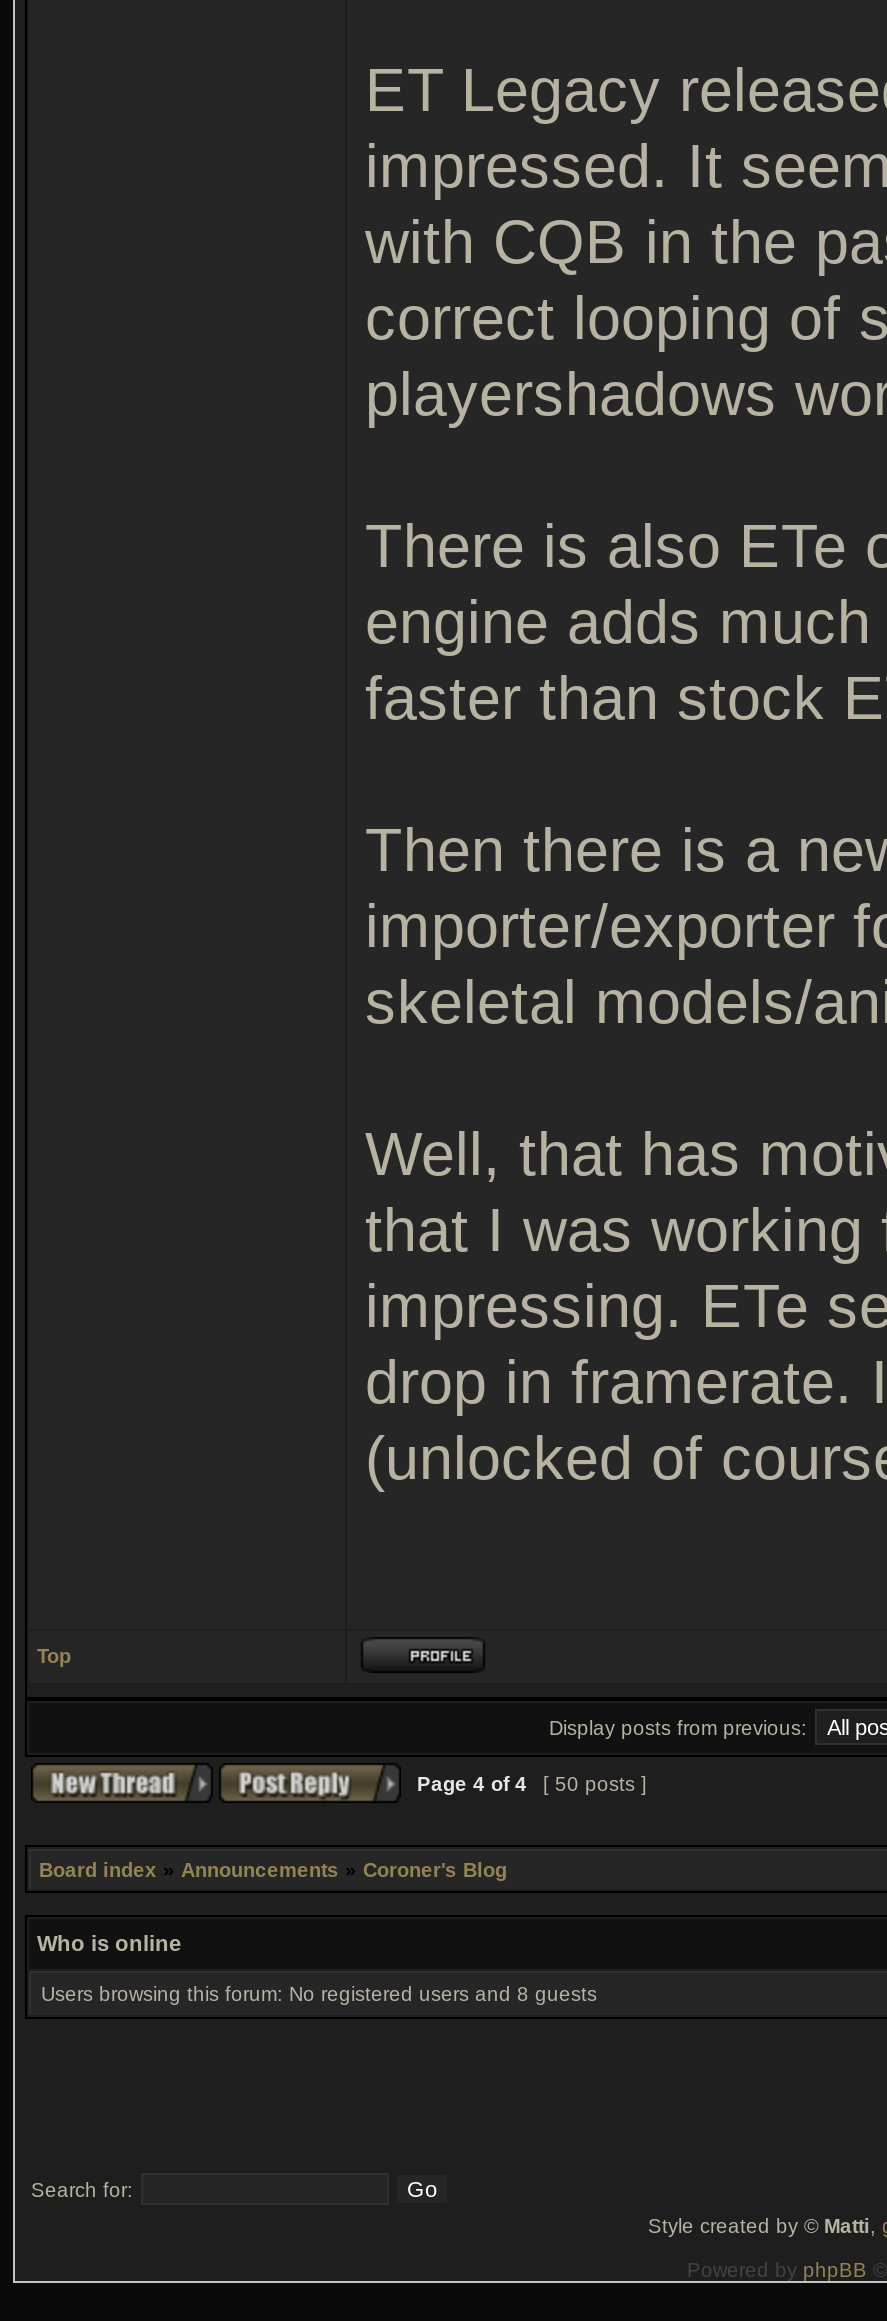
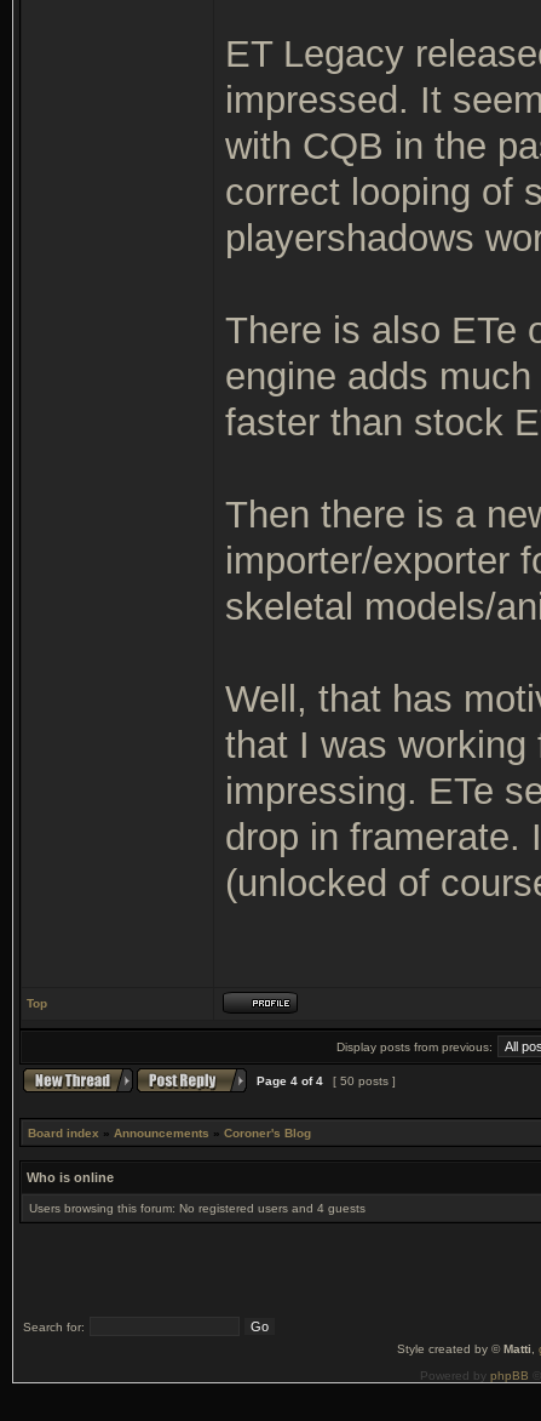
- Users browsing this forum: No registered users and 8 guests
+ Users browsing this forum: No registered users and 4 guests
